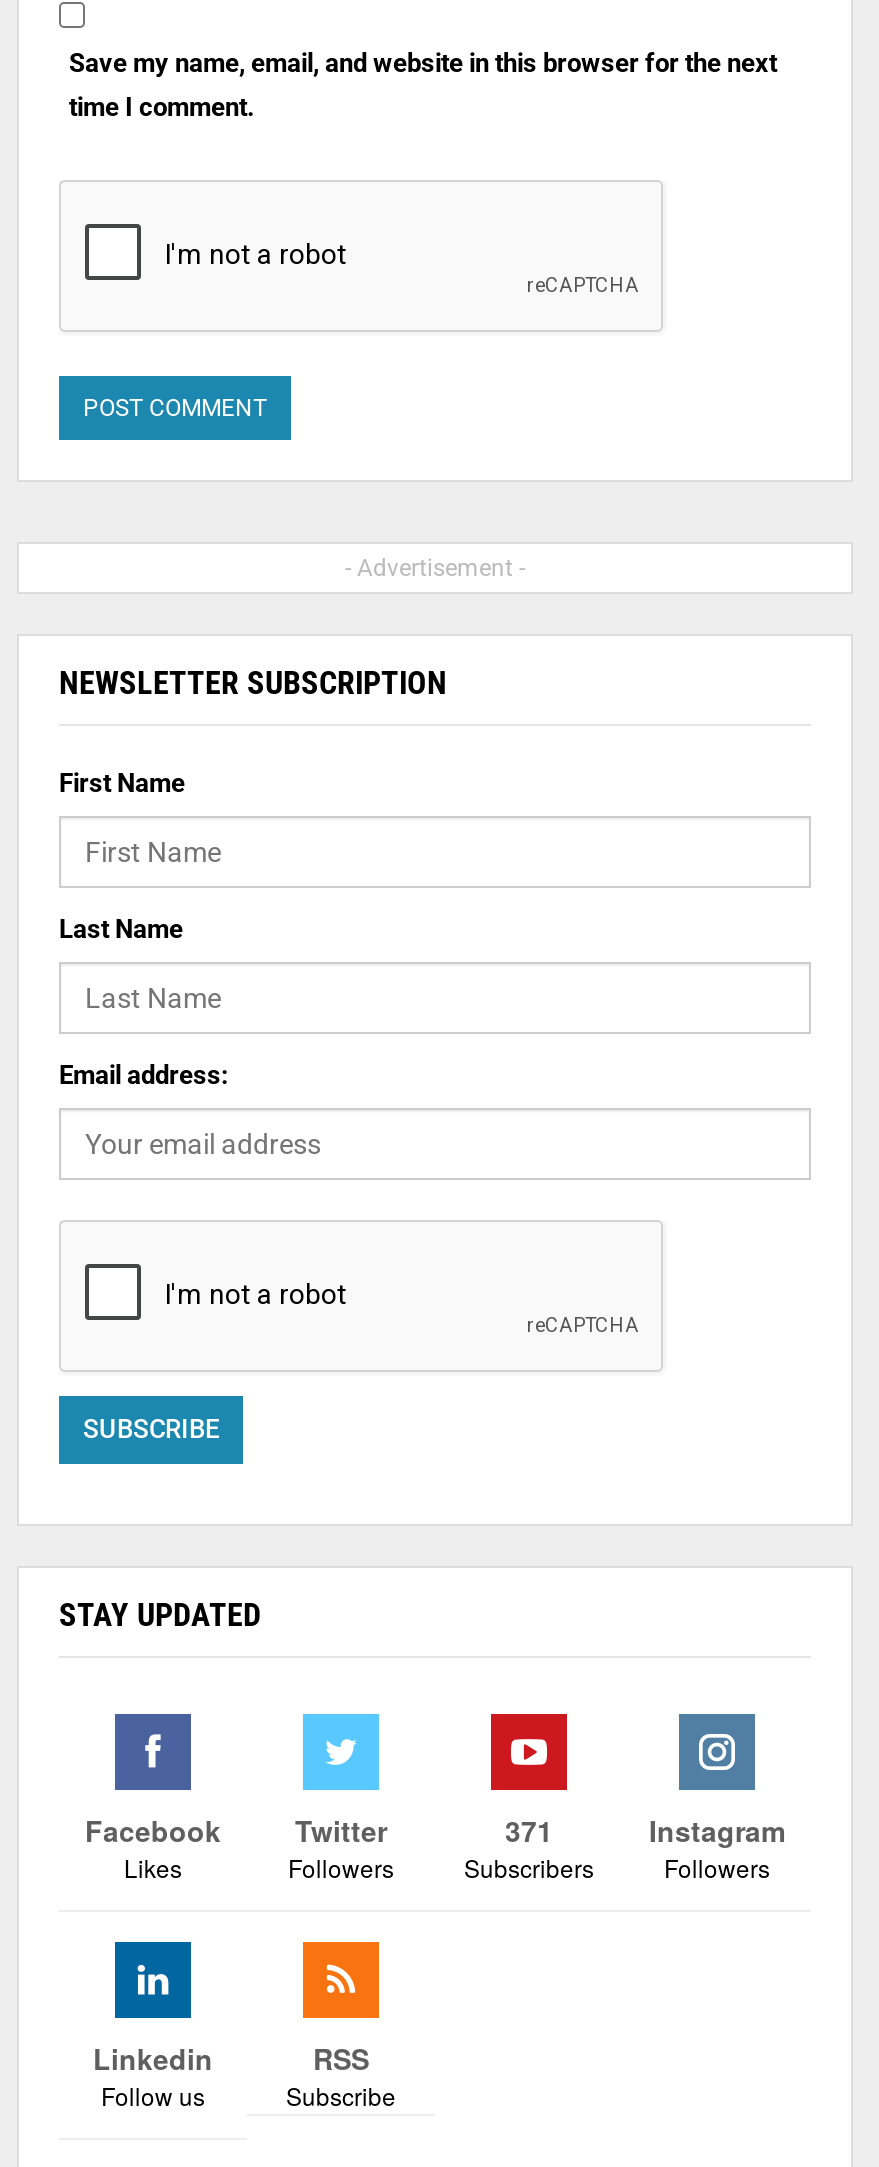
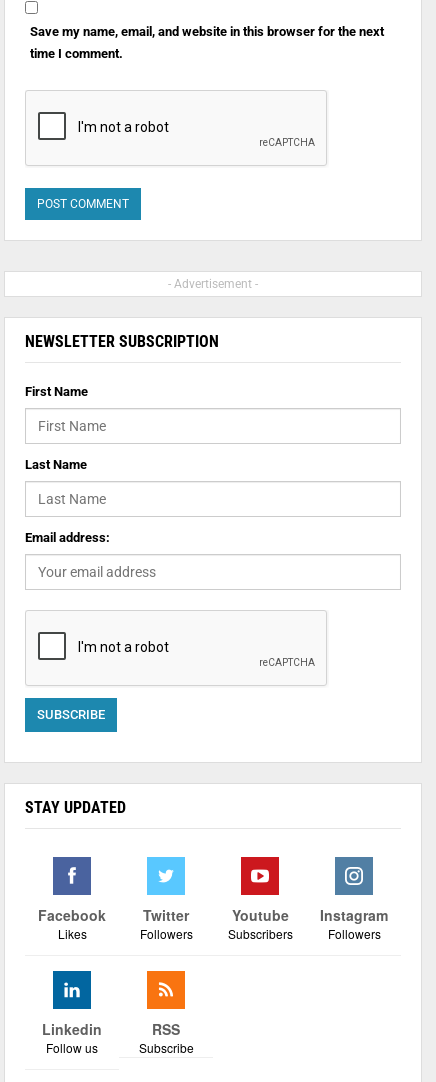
- 371
+ Youtube
